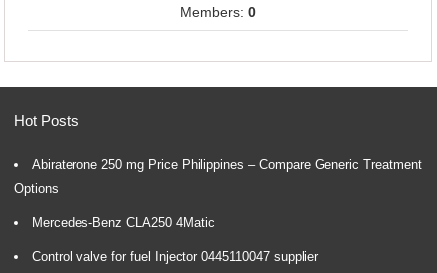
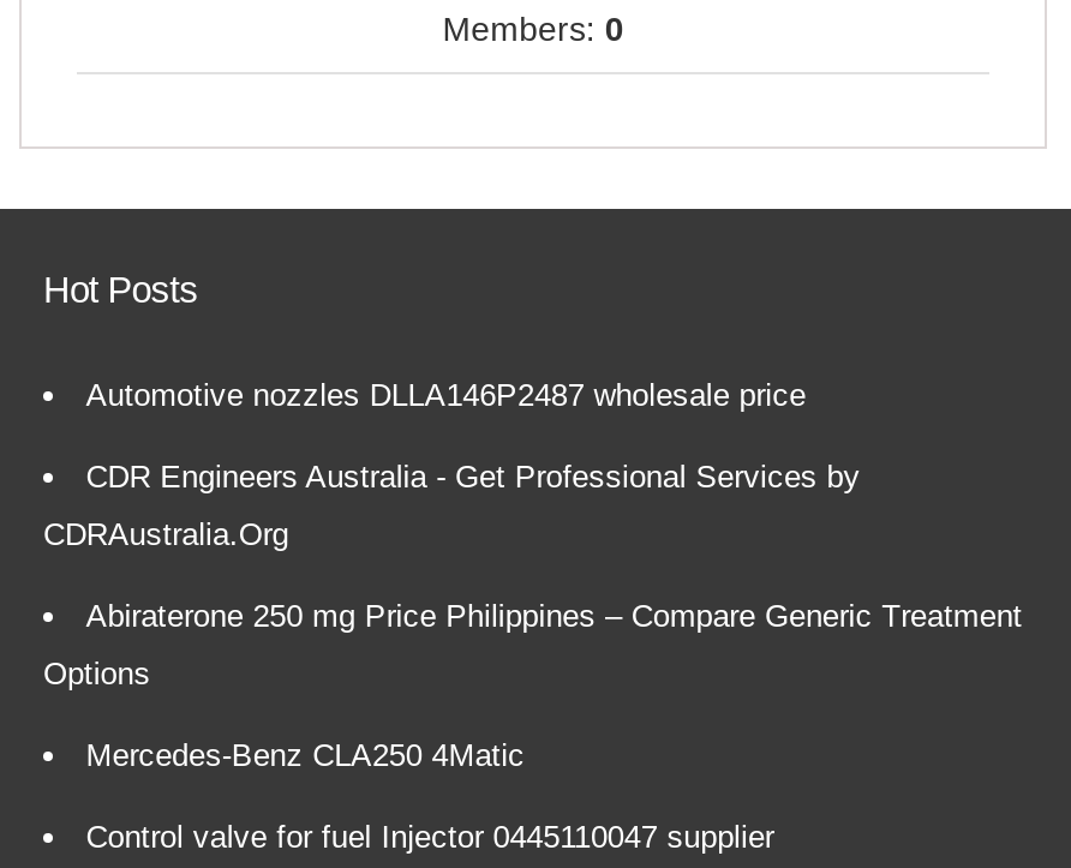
+ Automotive nozzles DLLA146P2487 wholesale price
+ CDR Engineers Australia - Get Professional Services by
+ CDRAustralia.Org
